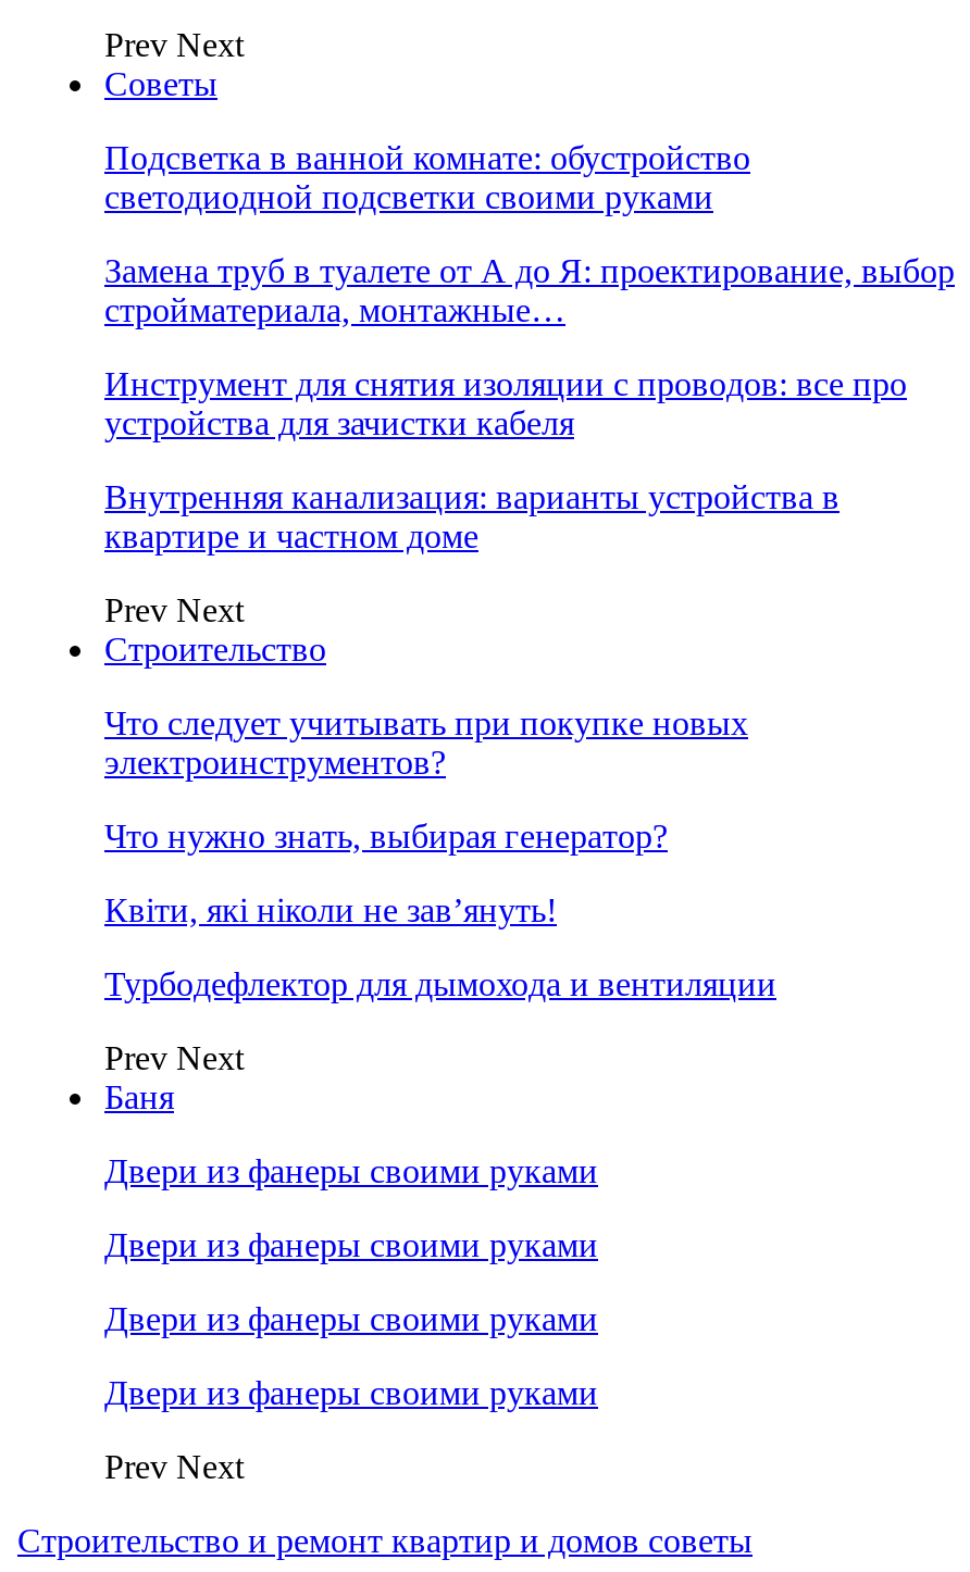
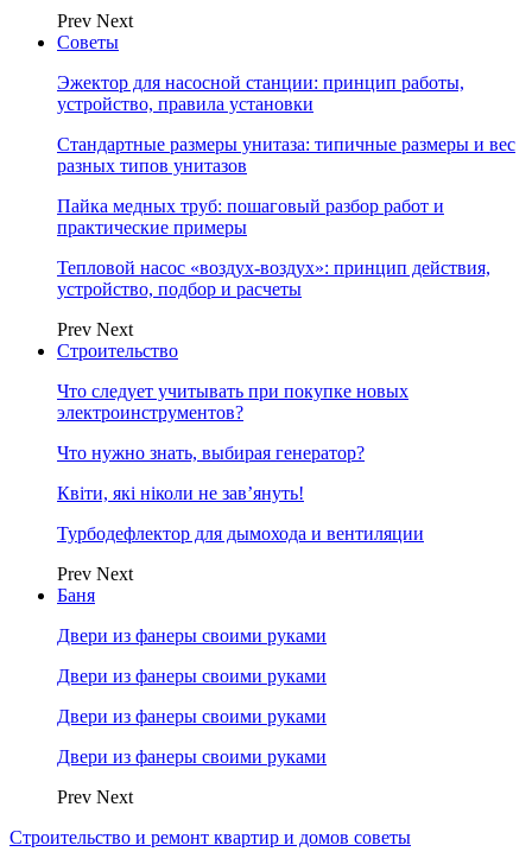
- Подсветка в ванной комнате: обустройство
- светодиодной подсветки своими руками
+ Эжектор для насосной станции: принцип работы,
+ устройство, правила установки

- Замена труб в туалете от А до Я: проектирование, выбор
- стройматериала, монтажные…
+ Стандартные размеры унитаза: типичные размеры и вес
+ разных типов унитазов

- Инструмент для снятия изоляции с проводов: все про
- устройства для зачистки кабеля
+ Пайка медных труб: пошаговый разбор работ и
+ практические примеры

- Внутренняя канализация: варианты устройства в
- квартире и частном доме
+ Тепловой насос «воздух-воздух»: принцип действия,
+ устройство, подбор и расчеты
